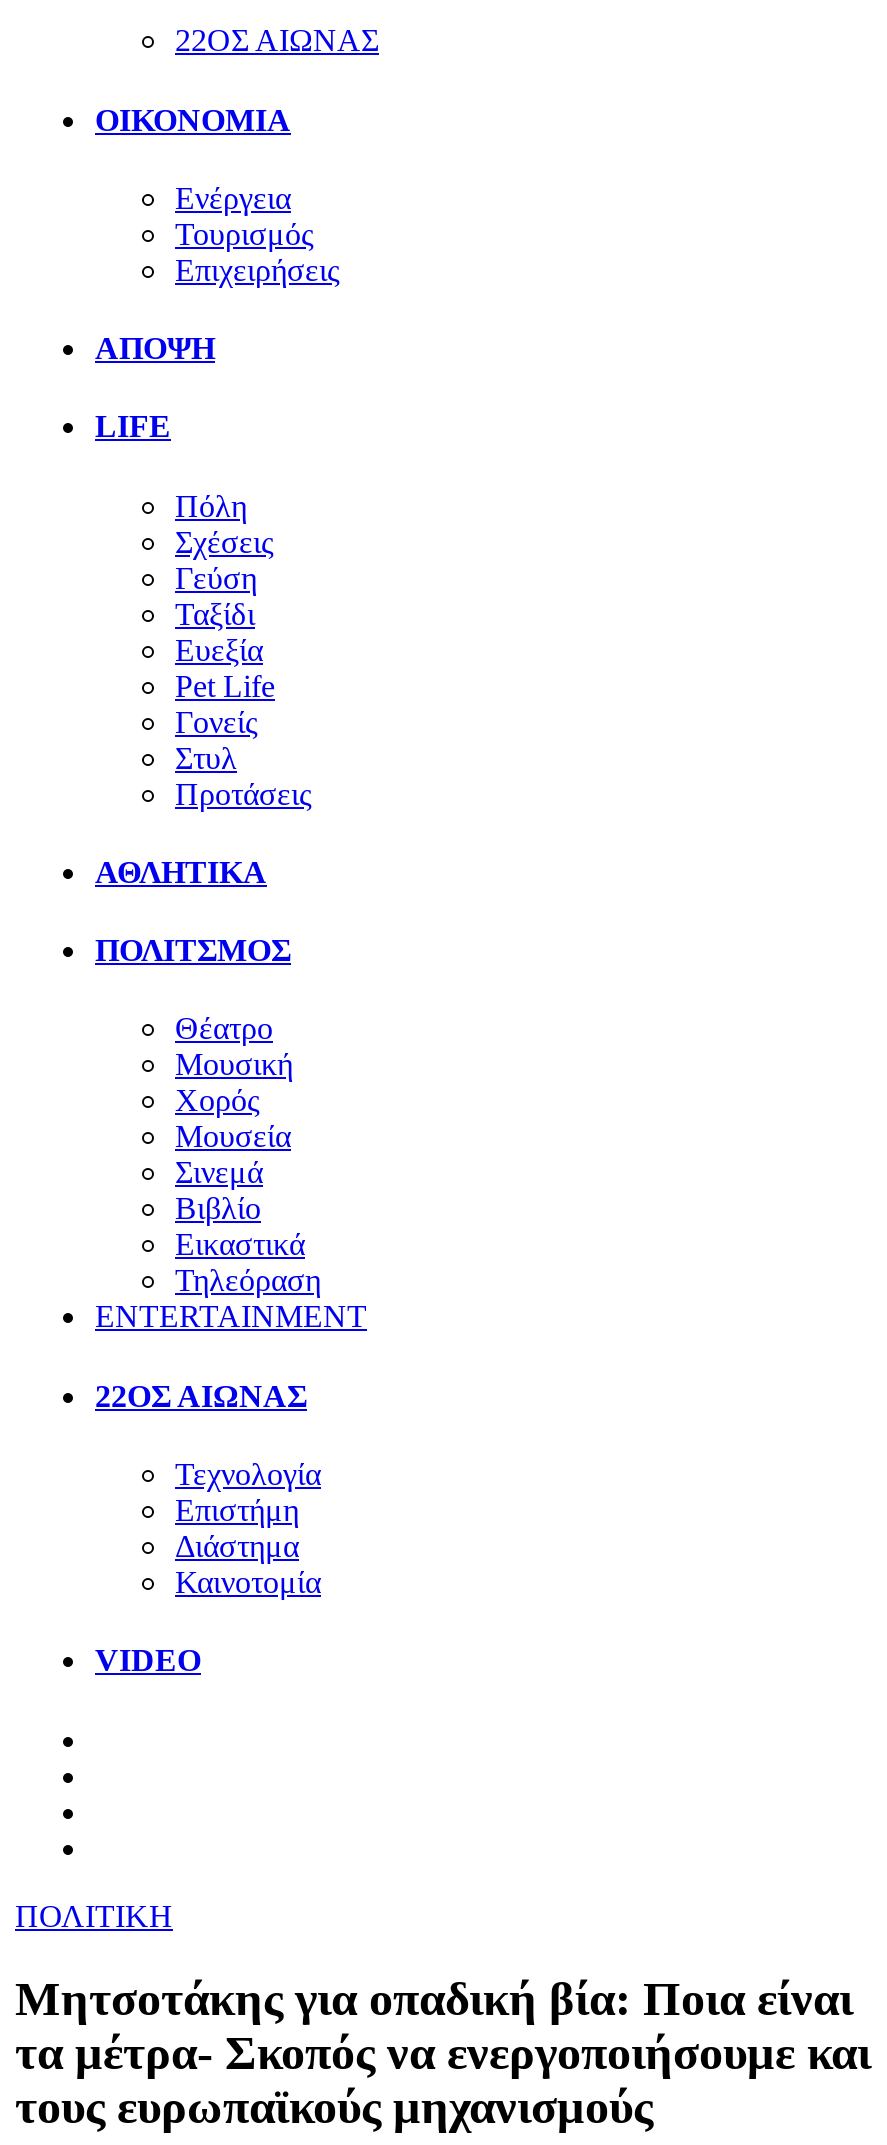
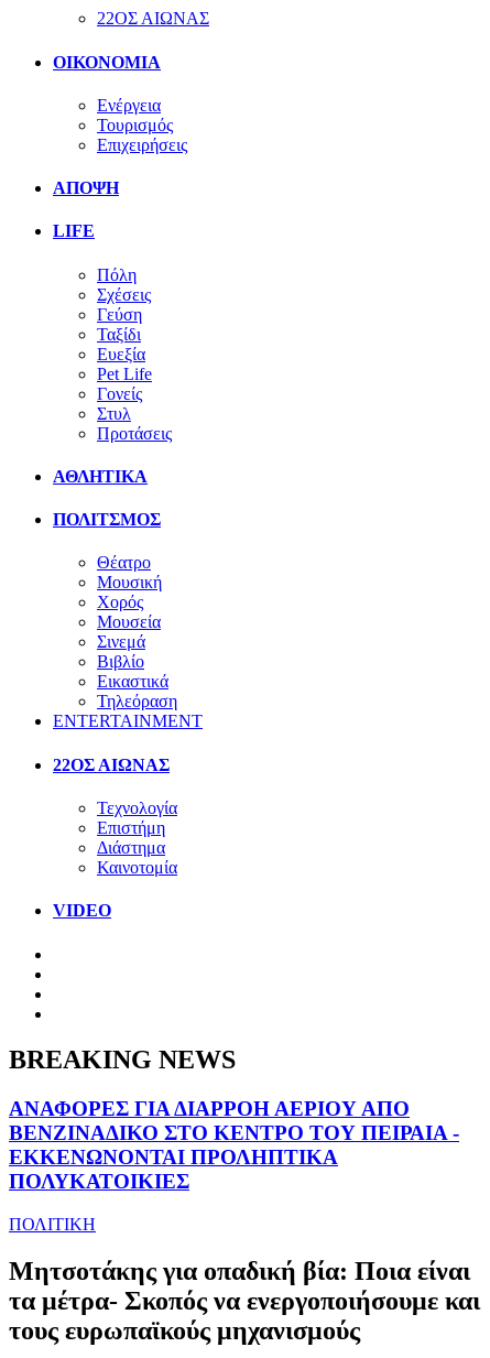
+ BREAKING NEWS
+ ΑΝΑΦΟΡΕΣ ΓΙΑ ΔΙΑΡΡΟΗ ΑΕΡΙΟΥ ΑΠΟ
+ ΒΕΝΖΙΝΑΔΙΚΟ ΣΤΟ ΚΕΝΤΡΟ ΤΟΥ ΠΕΙΡΑΙΑ -
+ ΕΚΚΕΝΩΝΟΝΤΑΙ ΠΡΟΛΗΠΤΙΚΑ
+ ΠΟΛΥΚΑΤΟΙΚΙΕΣ
